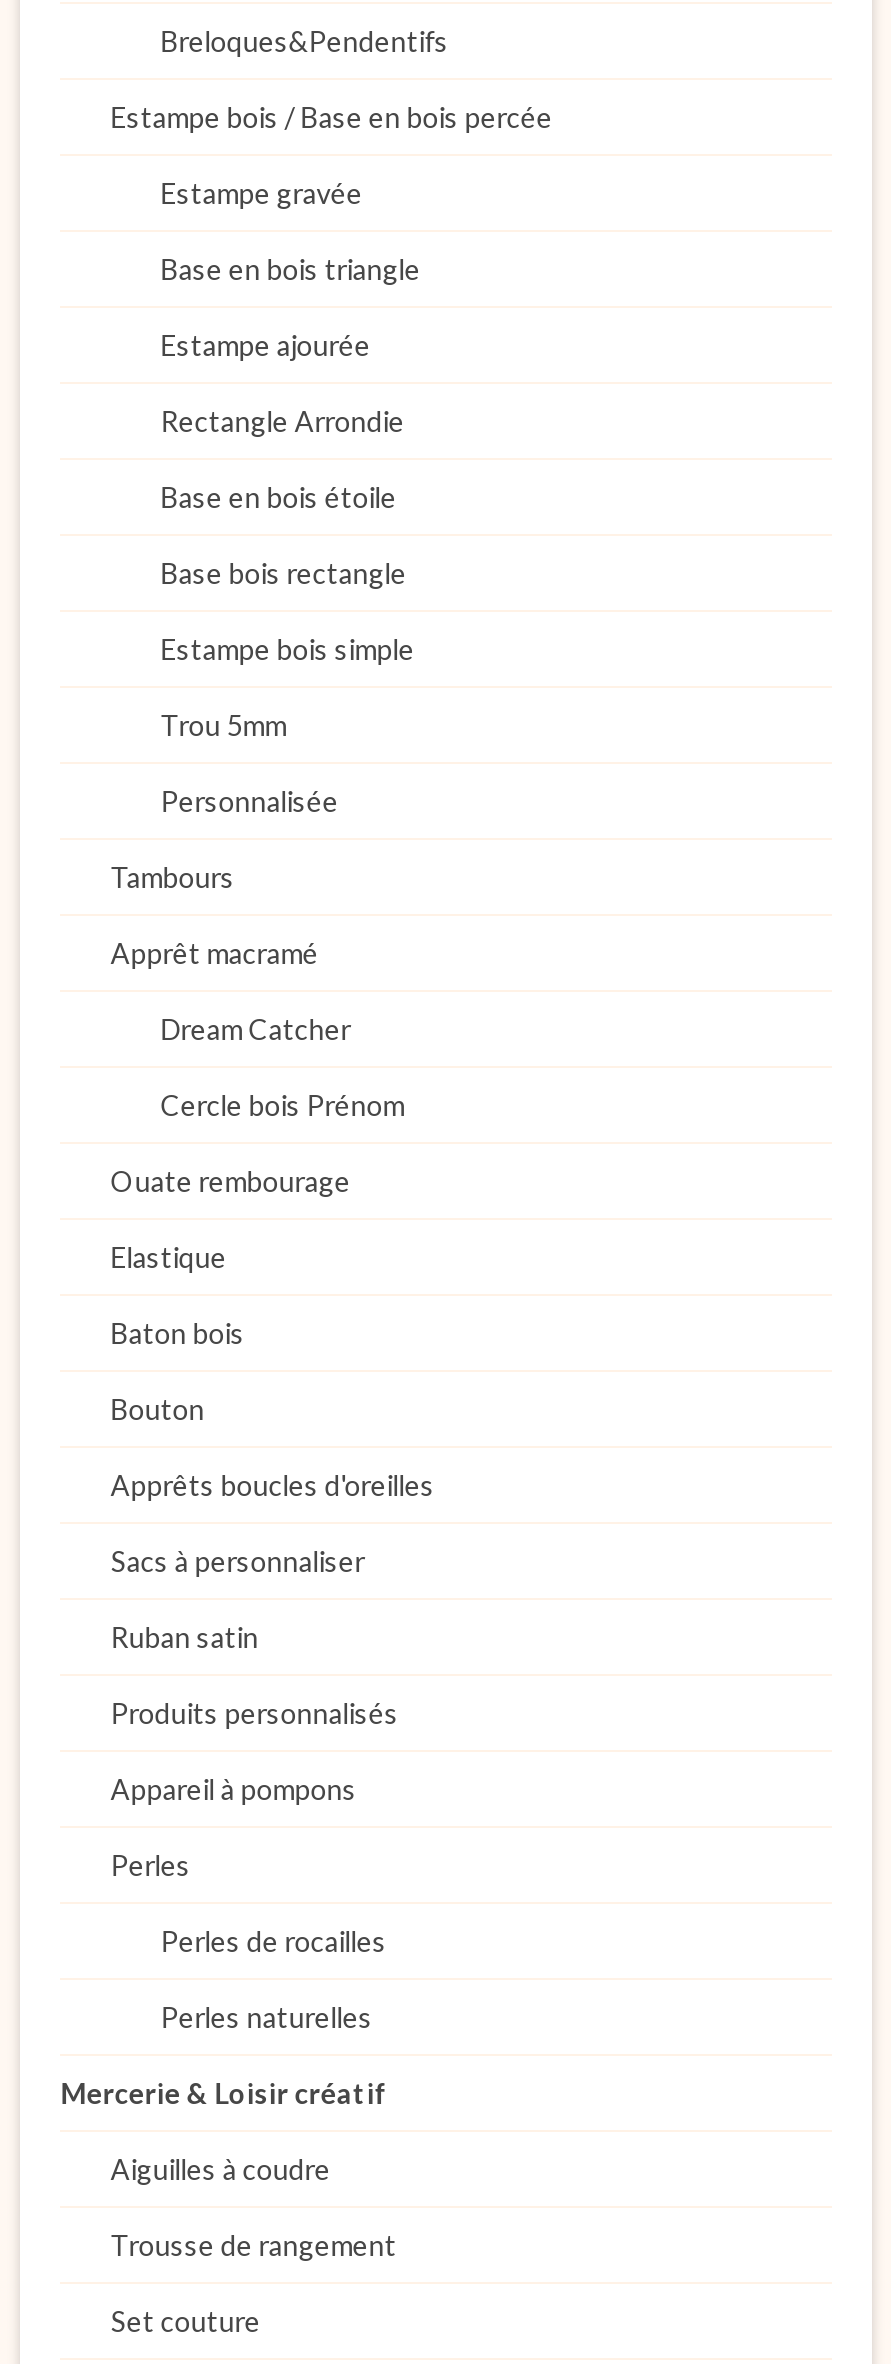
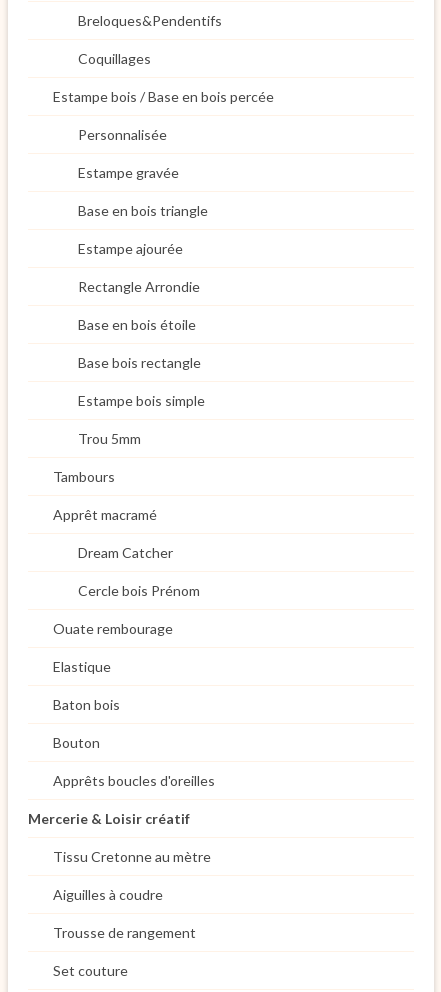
+ Coquillages

moved down: Estampe bois / Base en bois percée

moved down: Estampe gravée | Base en bois triangle | Estampe ajourée | Rectangle Arrondie | Base en bois étoile | Base bois rectangle | Estampe bois simple | Trou 5mm

moved up: Personnalisée

moved down: Tambours | Apprêt macramé | Dream Catcher | ... | Bouton | Apprêts boucles d'oreilles

- Sacs à personnaliser
- Ruban satin
- Produits personnalisés
- Appareil à pompons
- Perles
- Perles de rocailles
- Perles naturelles

moved up: Mercerie & Loisir créatif

+ Tissu Cretonne au mètre
